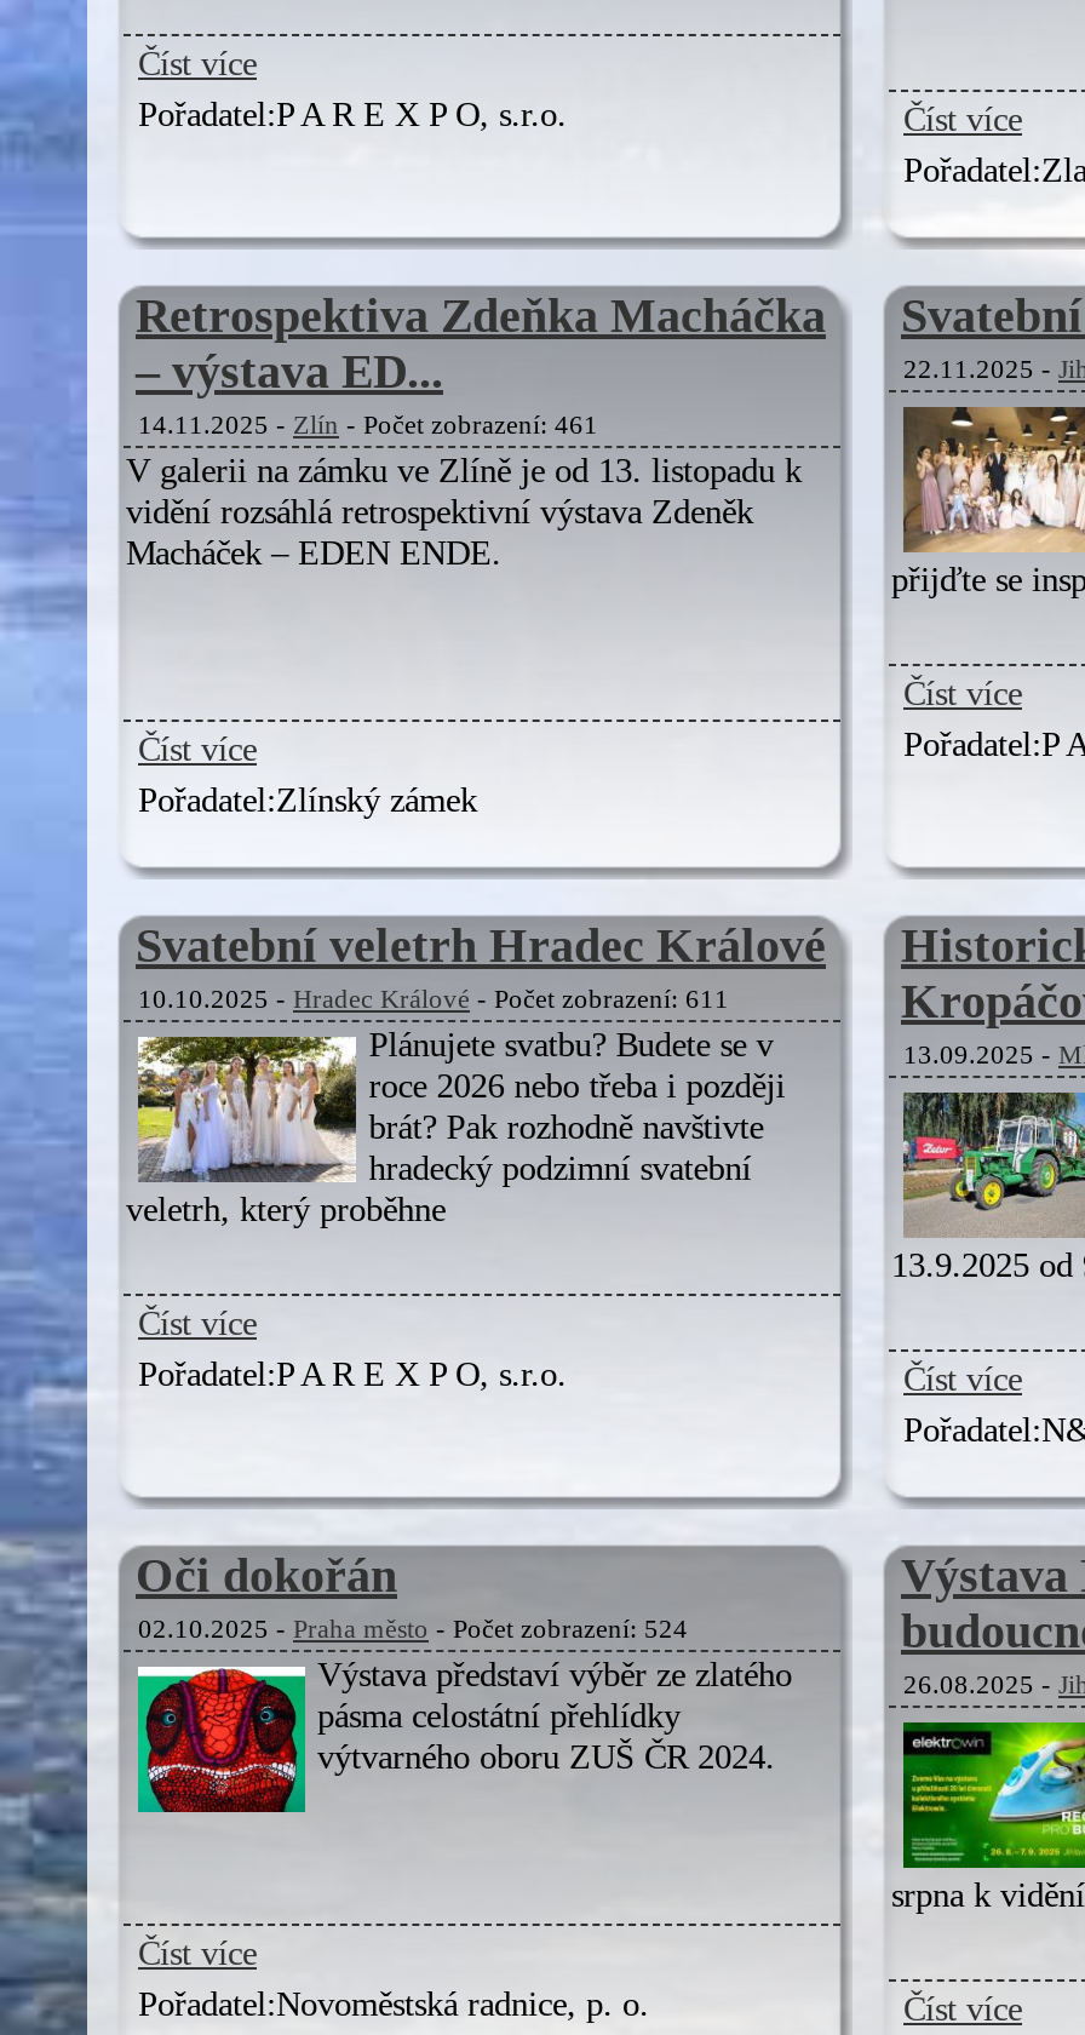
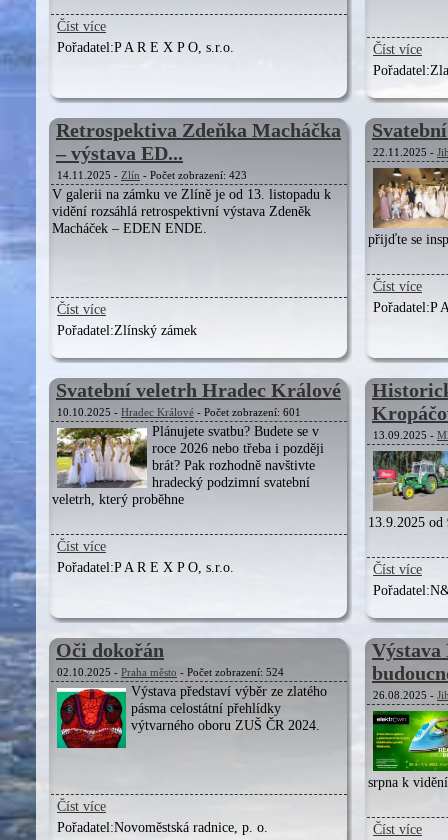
- 14.11.2025 - Zlín - Počet zobrazení: 461
+ 14.11.2025 - Zlín - Počet zobrazení: 423

- 10.10.2025 - Hradec Králové - Počet zobrazení: 611
+ 10.10.2025 - Hradec Králové - Počet zobrazení: 601
